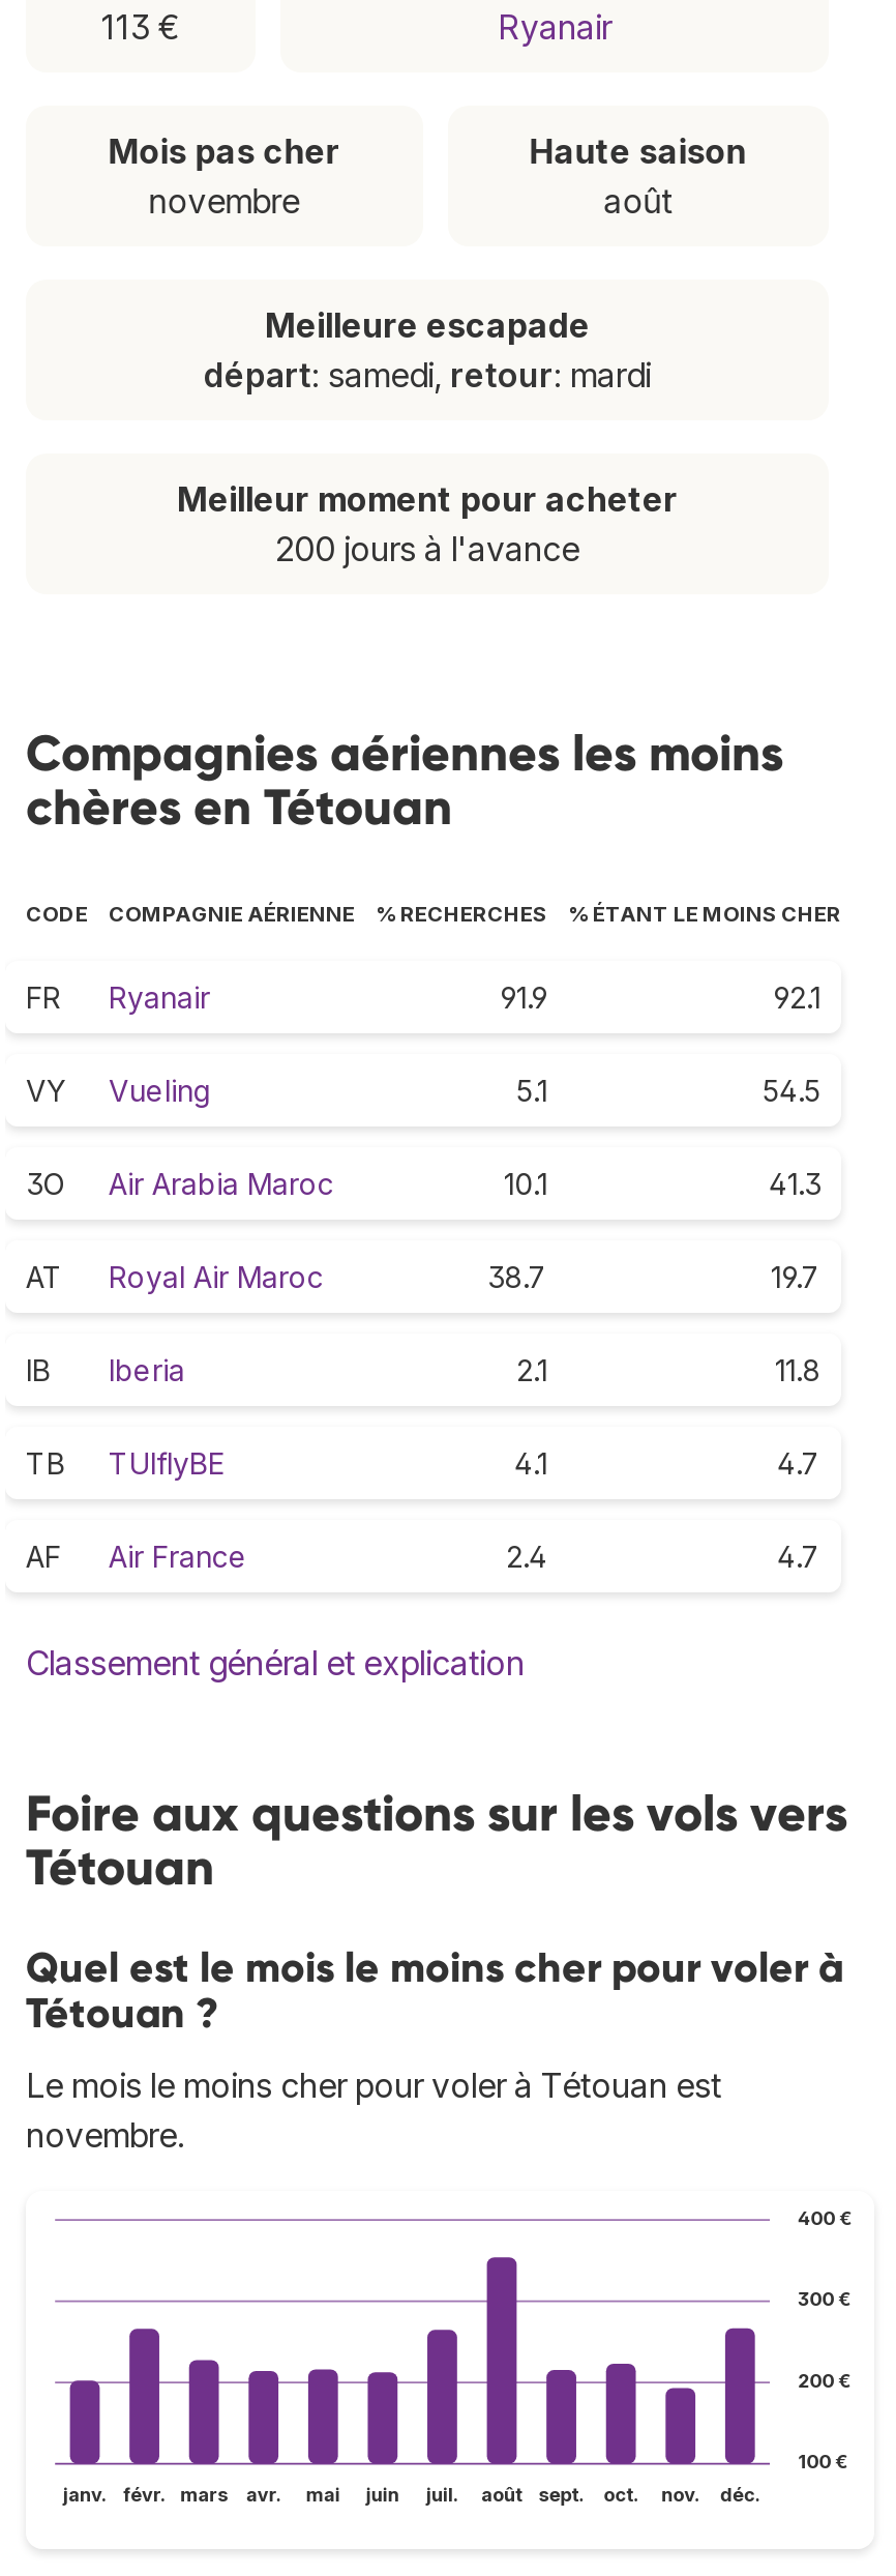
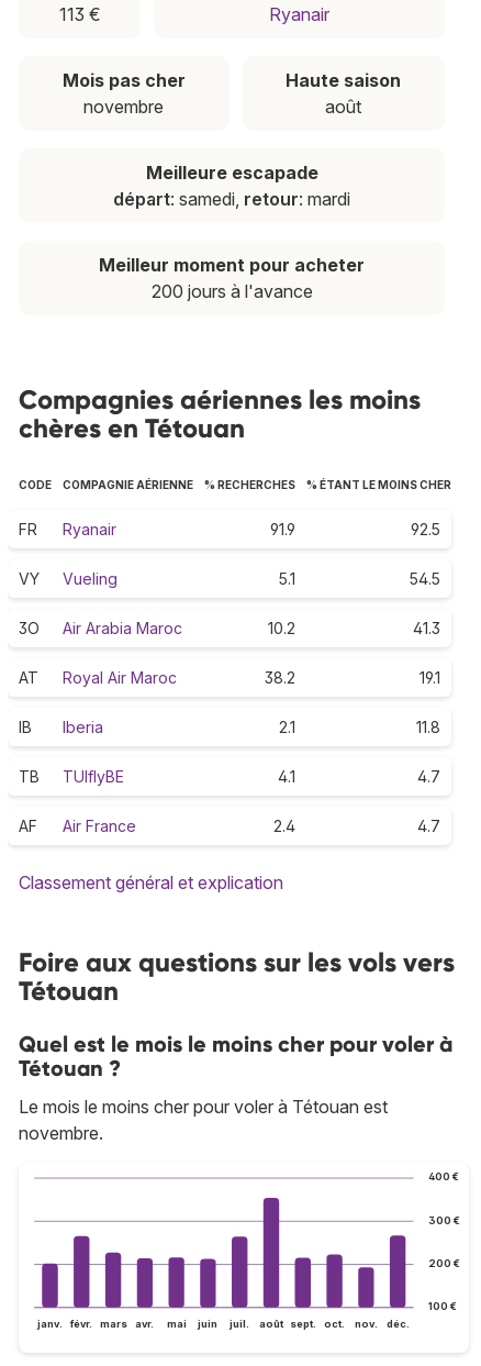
- 92.1
+ 92.5

- 10.1
+ 10.2

- 38.7
+ 38.2

- 19.7
+ 19.1
